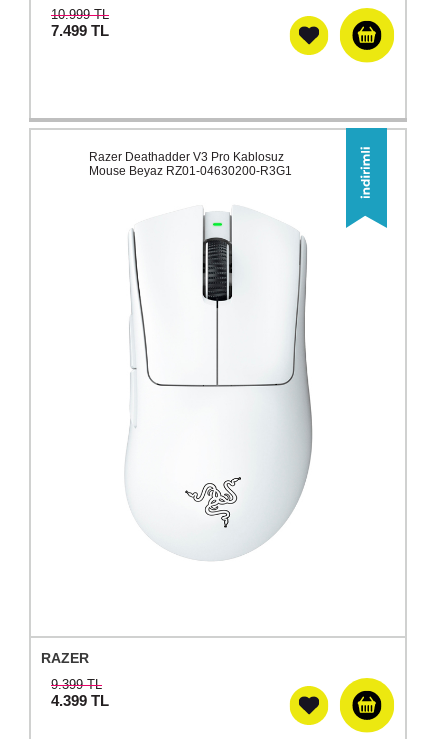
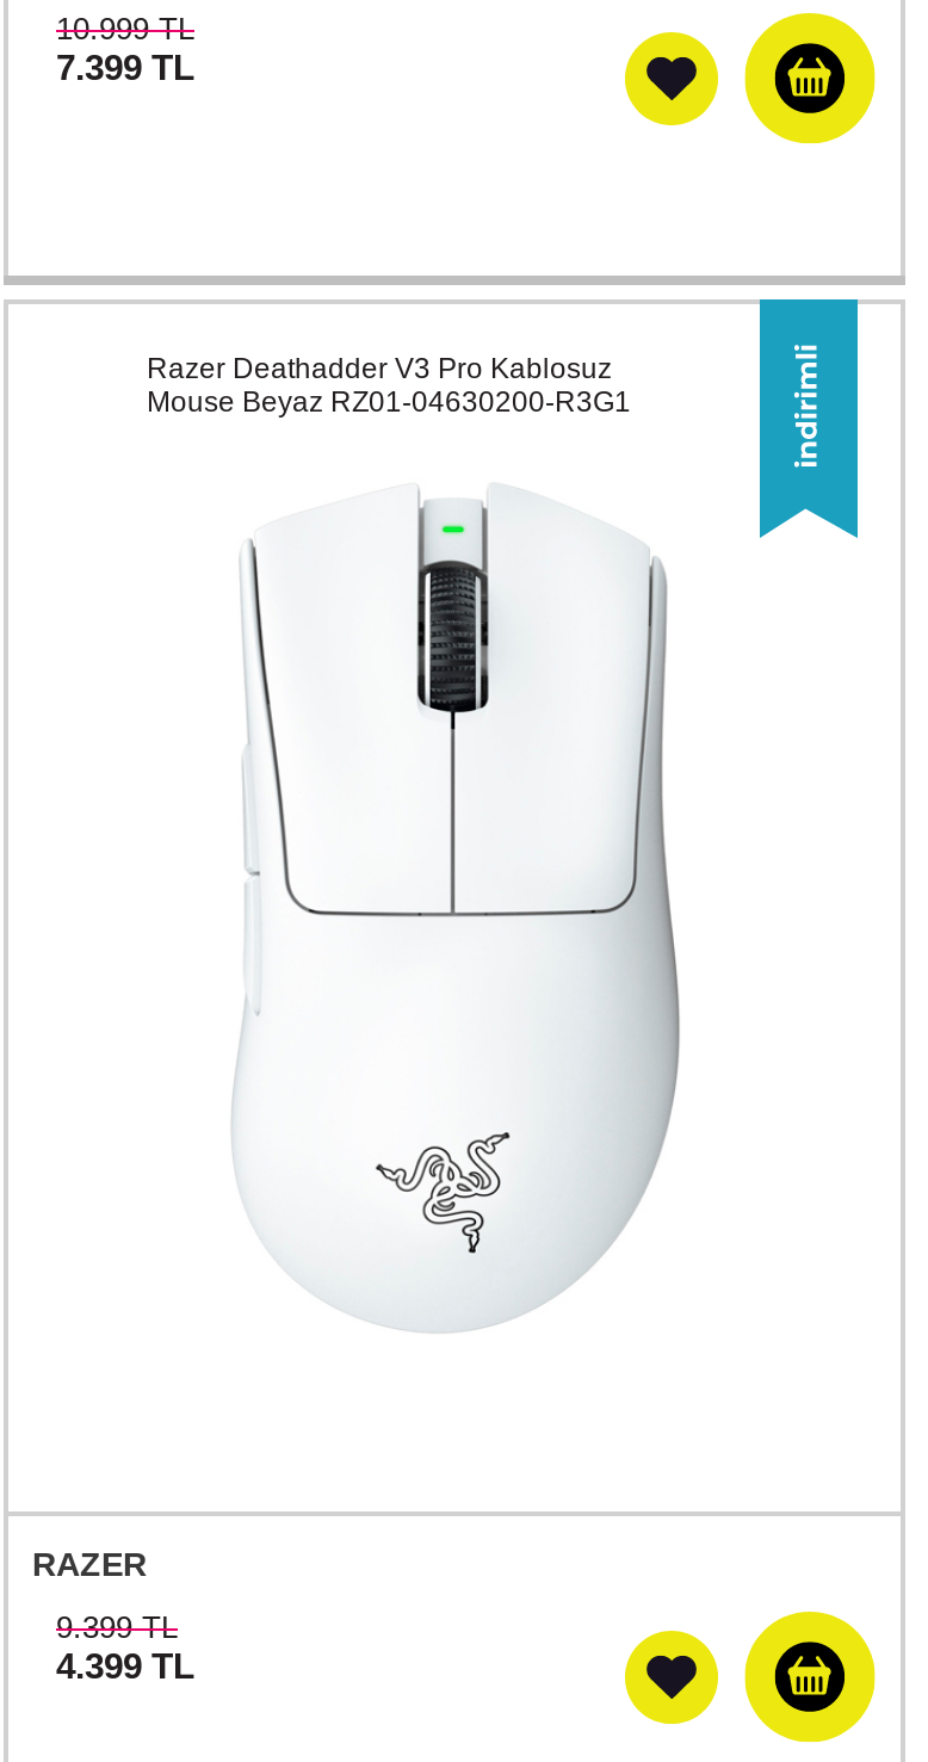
- 7.499 TL
+ 7.399 TL
